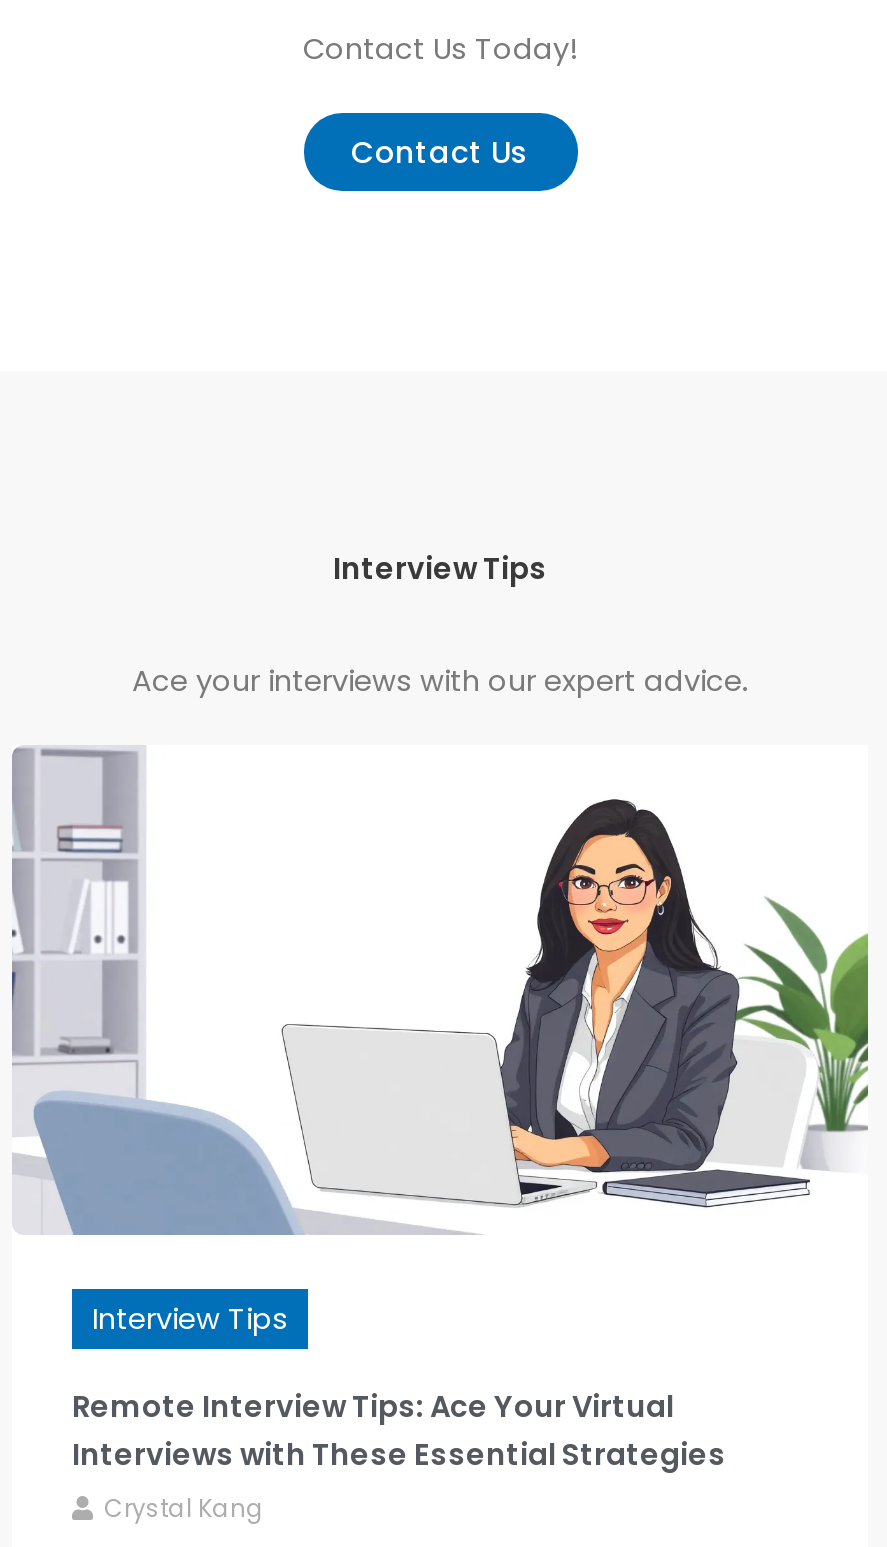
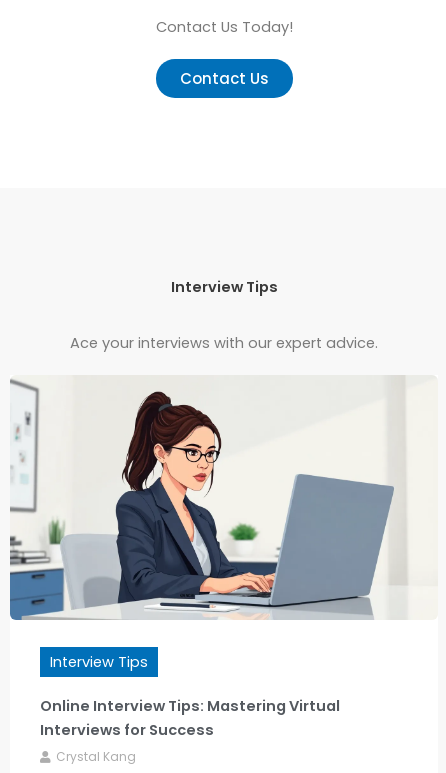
- [image]
+ [image]

- Remote Interview Tips: Ace Your Virtual
- Interviews with These Essential Strategies
+ Online Interview Tips: Mastering Virtual
+ Interviews for Success
